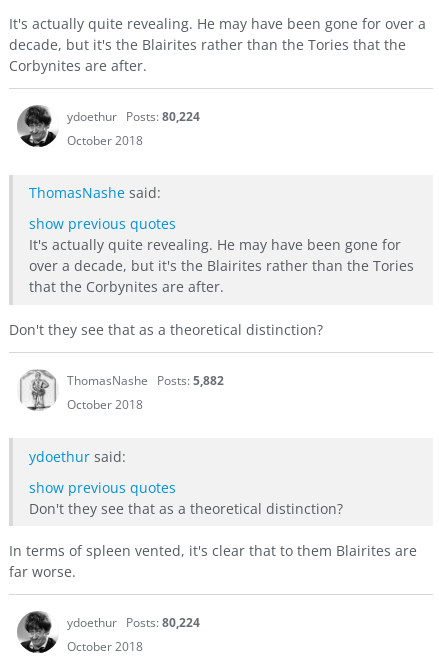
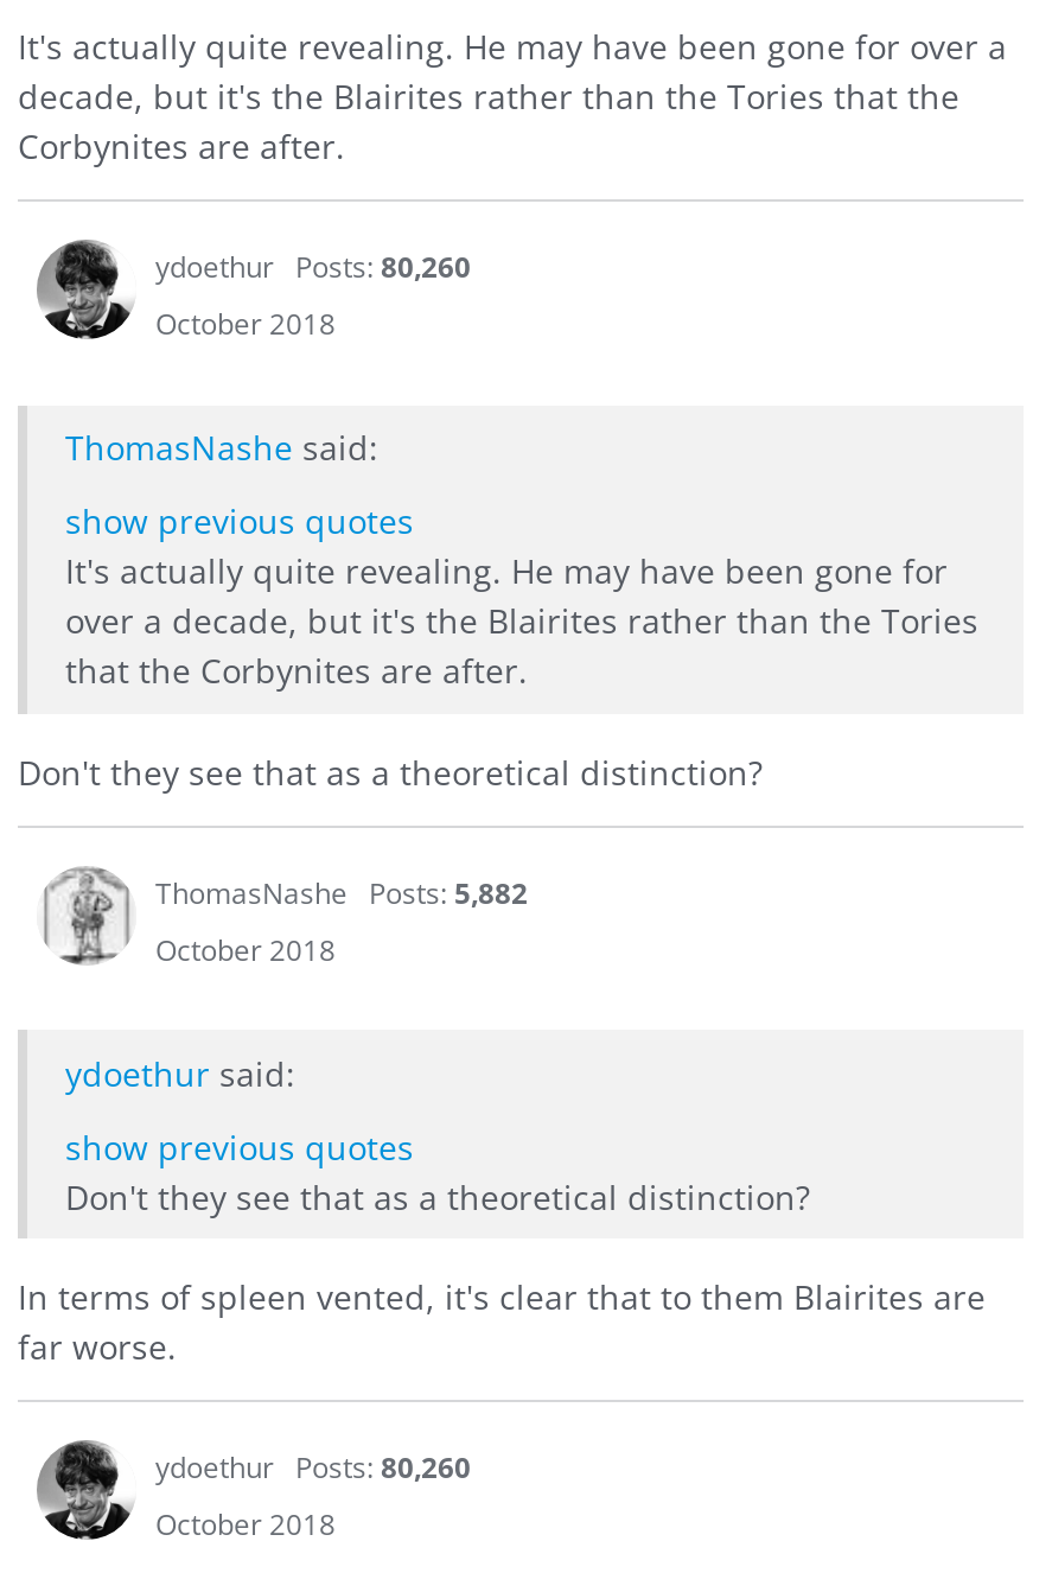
- ydoethur Posts: 80,224
+ ydoethur Posts: 80,260

- ydoethur Posts: 80,224
+ ydoethur Posts: 80,260
